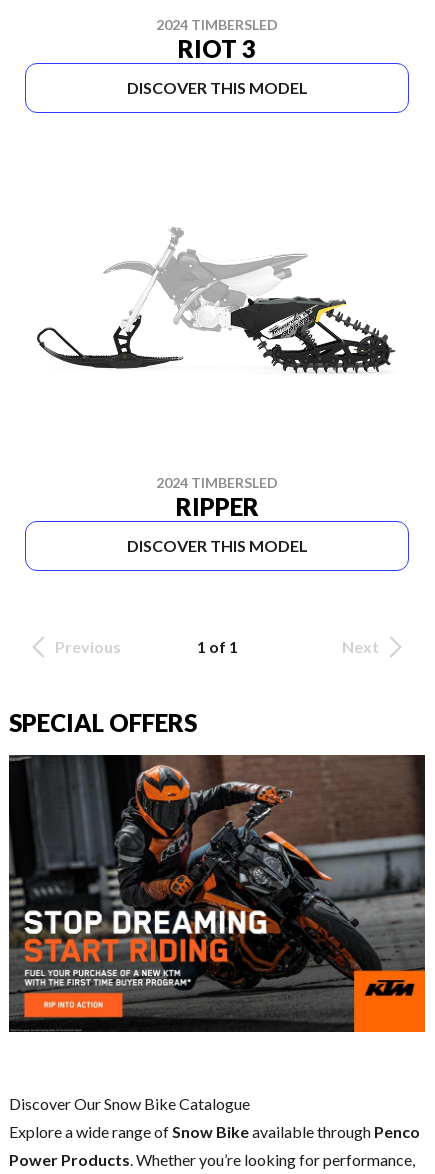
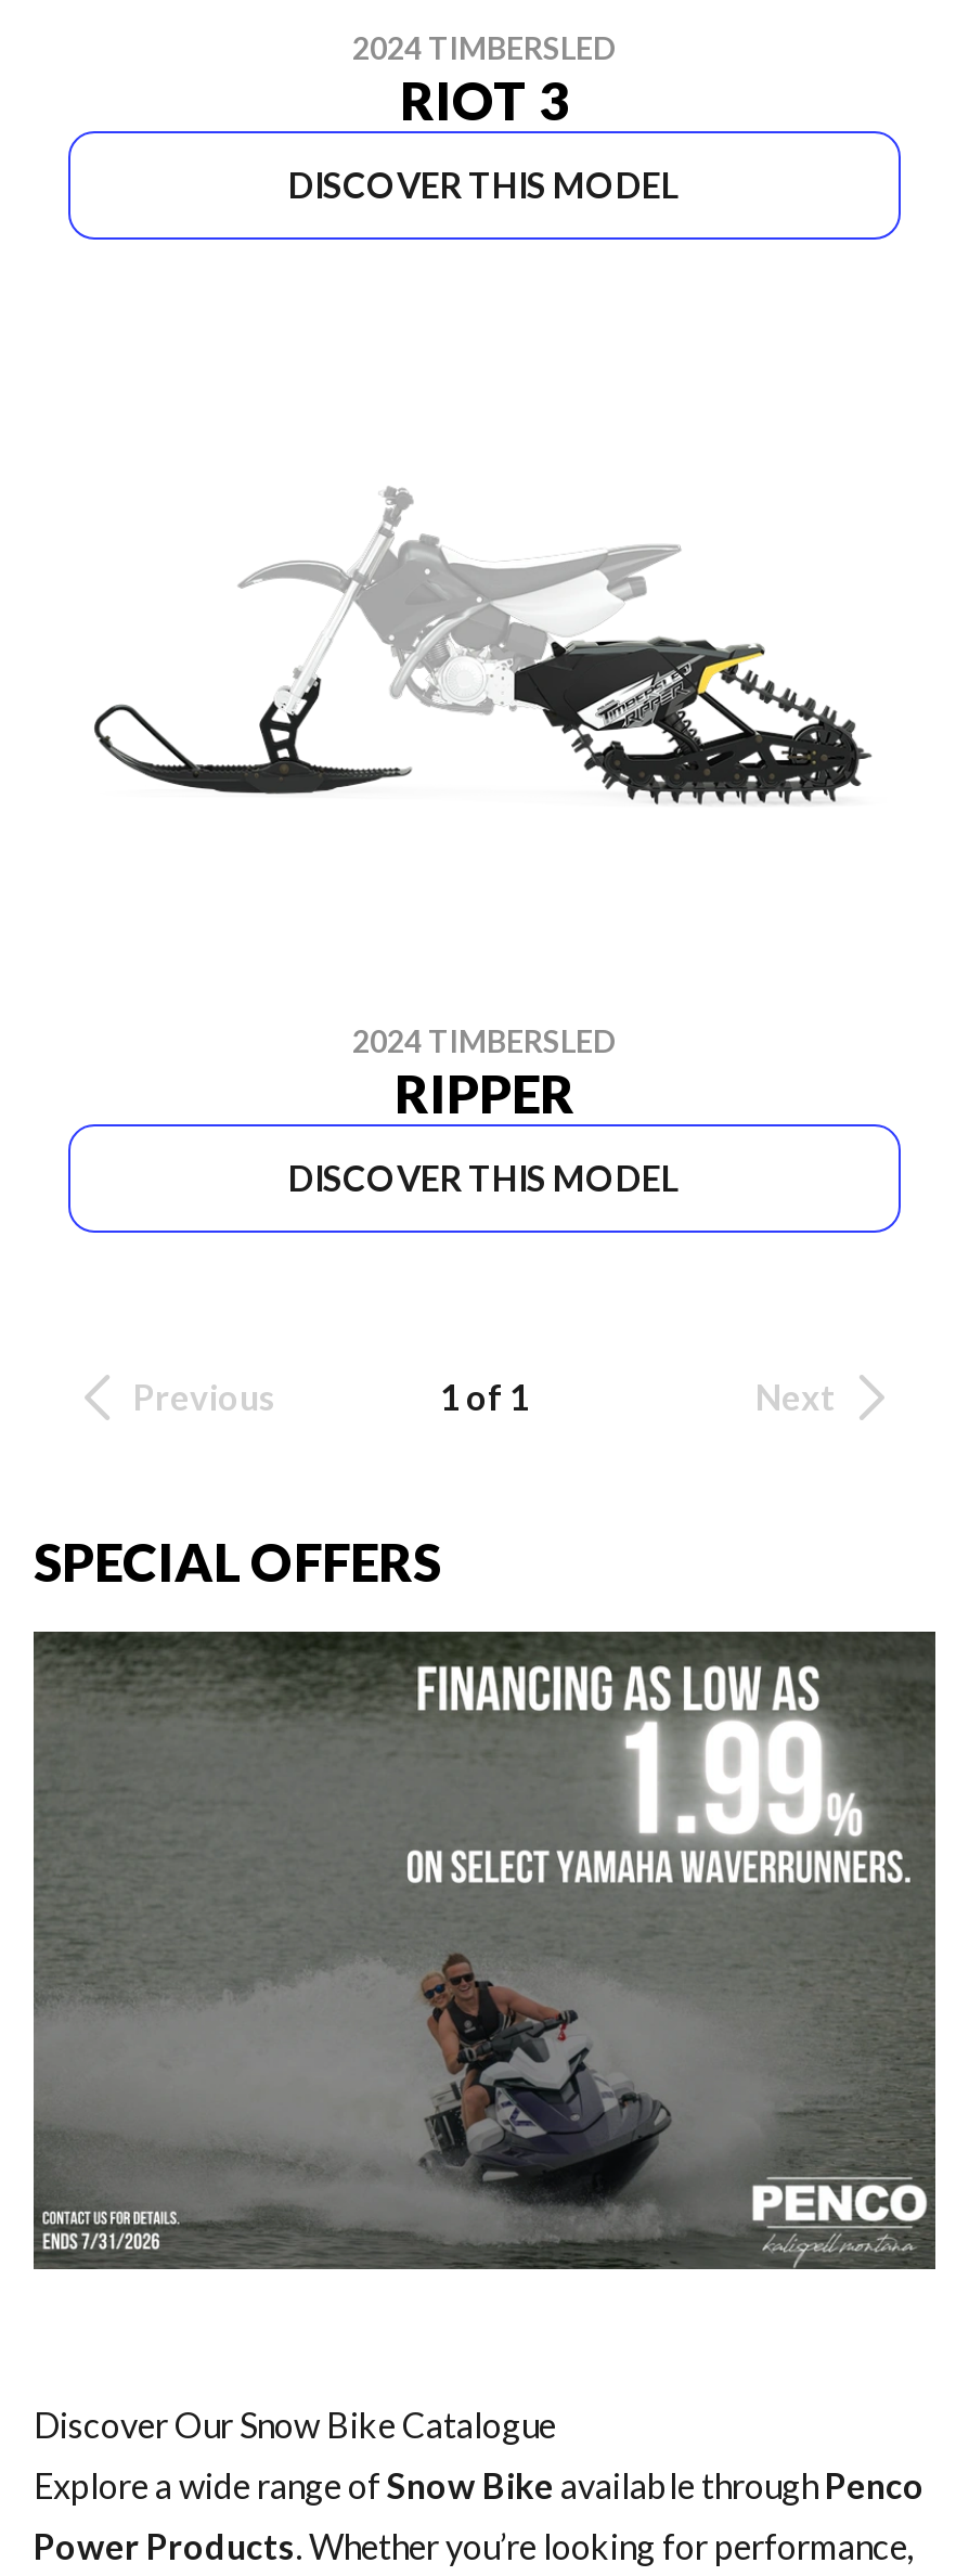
- [image]
+ [image]
